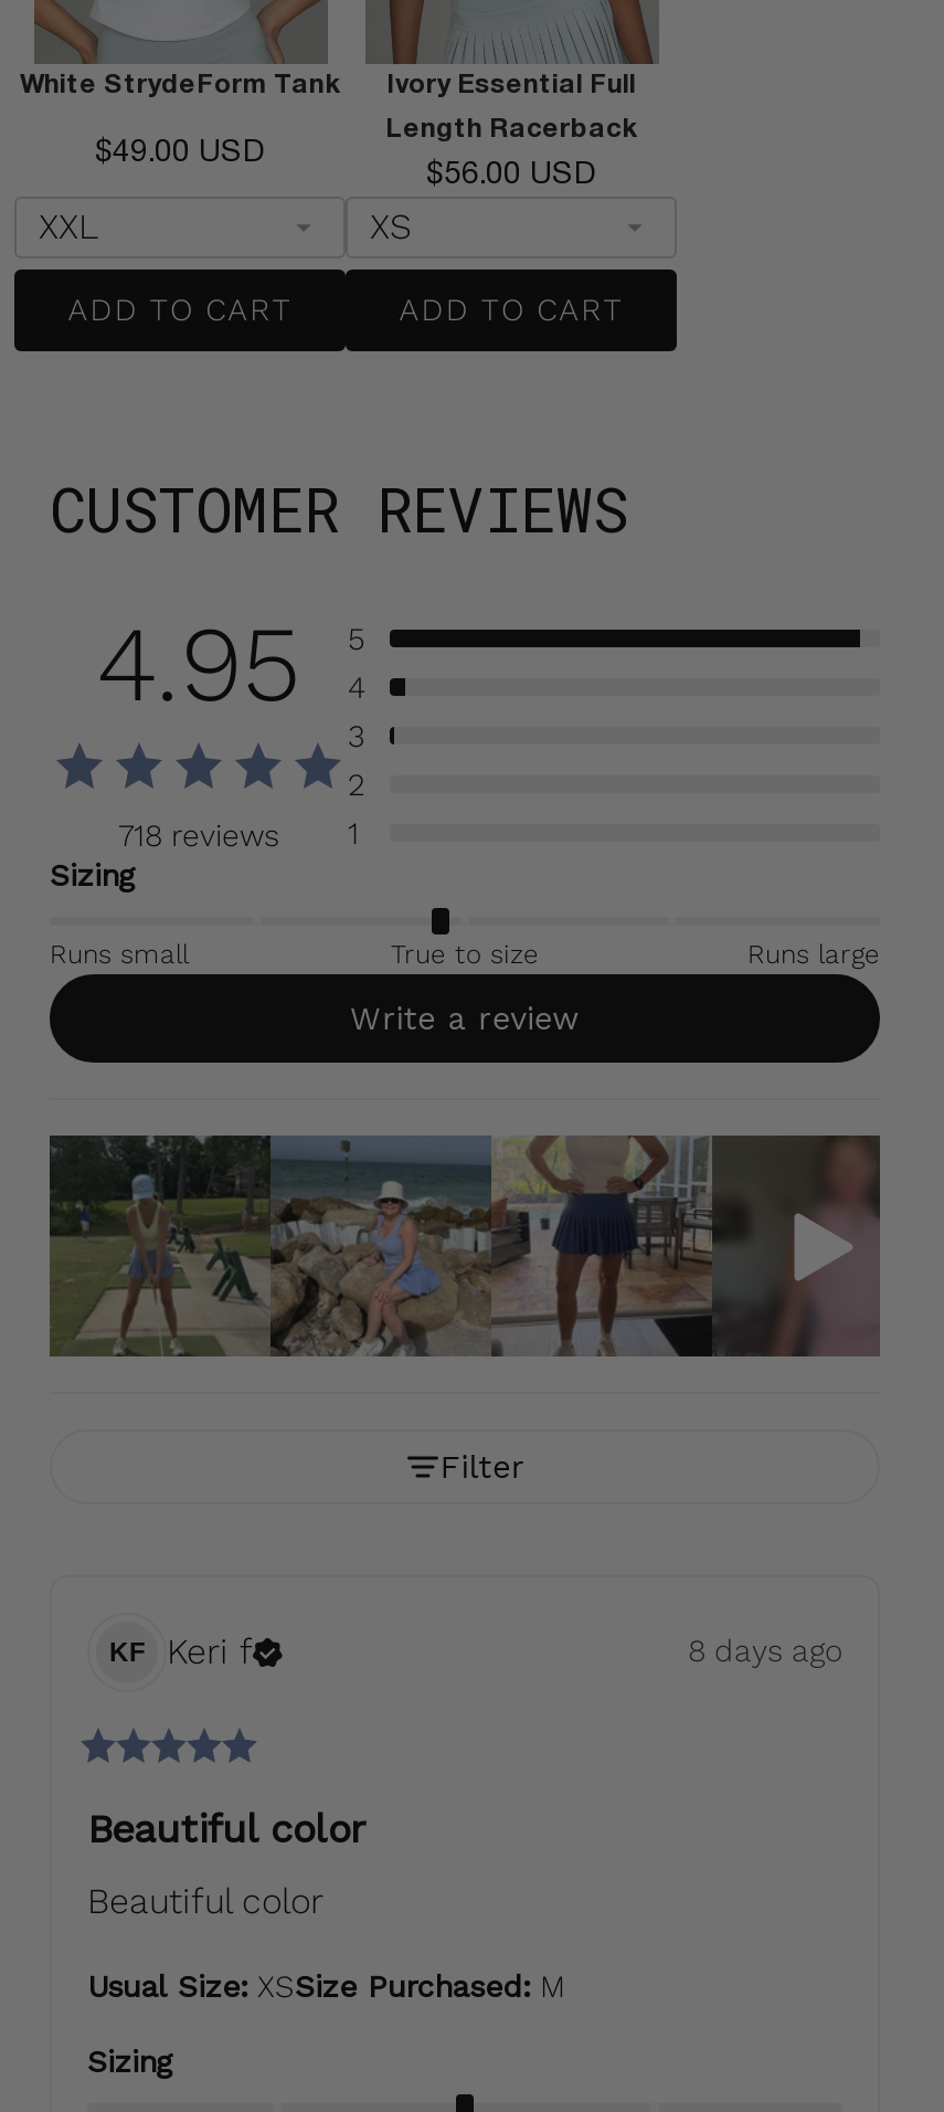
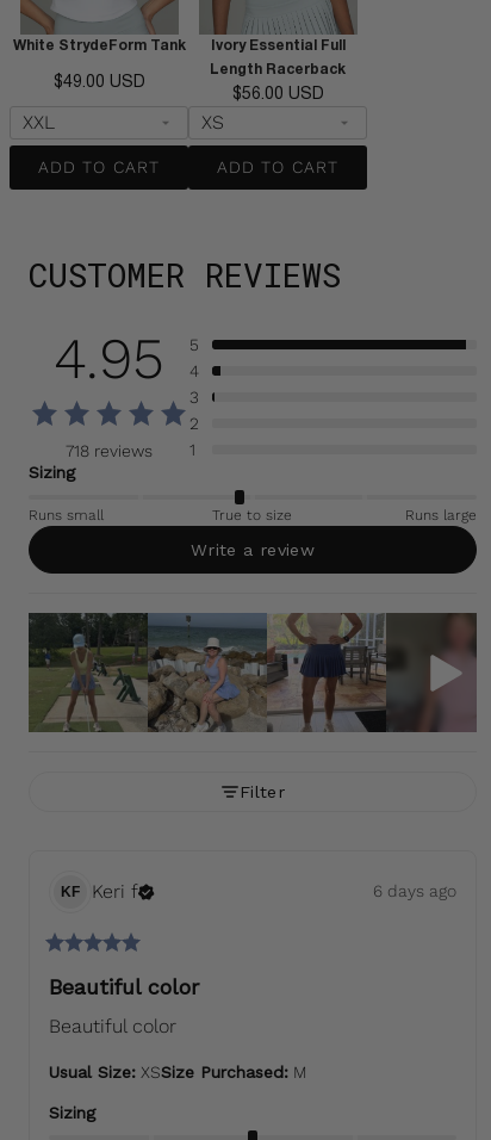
- 8 days ago
+ 6 days ago
